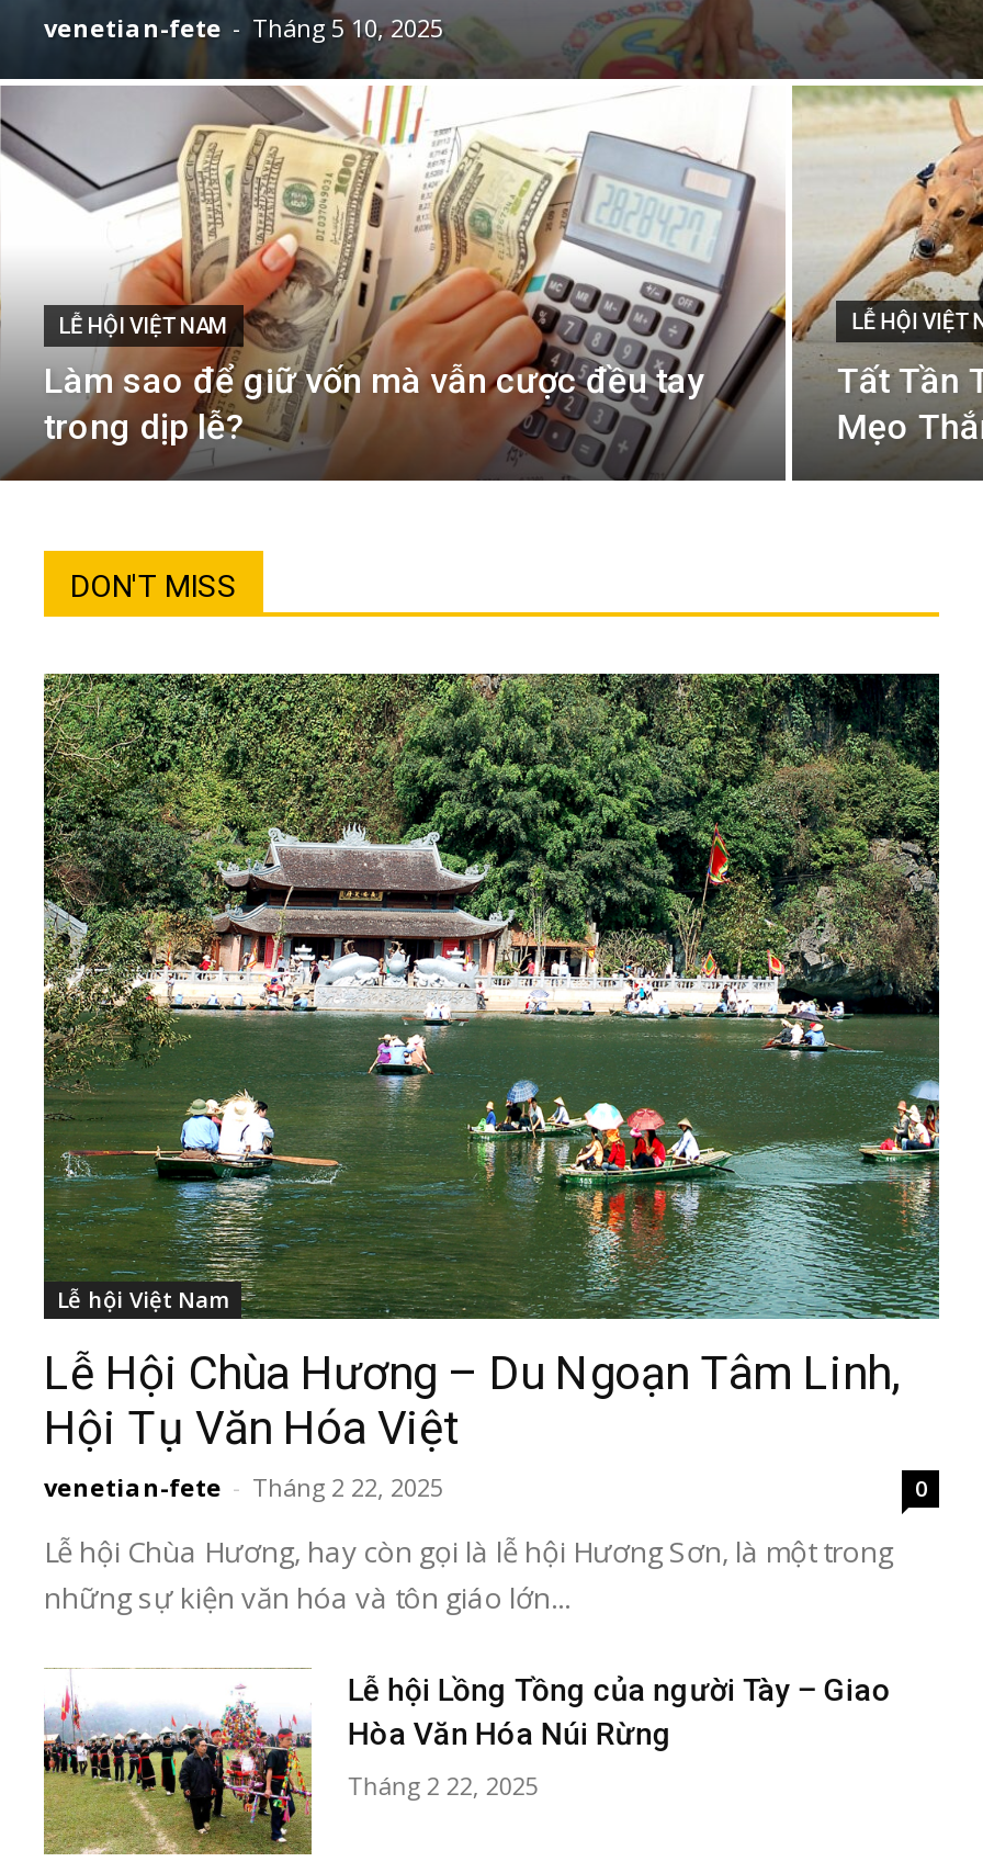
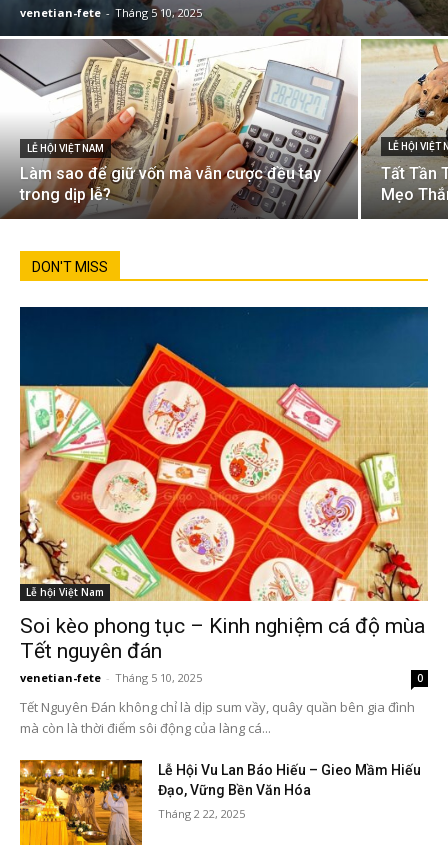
- [image]
- Lễ Hội Chùa Hương – Du Ngoạn Tâm Linh,
- Hội Tụ Văn Hóa Việt
- venetian-fete - Tháng 2 22, 2025
+ [image]
+ Soi kèo phong tục – Kinh nghiệm cá độ mùa
+ Tết nguyên đán
+ venetian-fete - Tháng 5 10, 2025

- Lễ hội Chùa Hương, hay còn gọi là lễ hội Hương Sơn, là một trong
- những sự kiện văn hóa và tôn giáo lớn...
+ Tết Nguyên Đán không chỉ là dịp sum vầy, quây quần bên gia đình
+ mà còn là thời điểm sôi động của làng cá...

- [image]
- Lễ hội Lồng Tồng của người Tày – Giao
- Hòa Văn Hóa Núi Rừng
+ [image]
+ Lễ Hội Vu Lan Báo Hiếu – Gieo Mầm Hiếu
+ Đạo, Vững Bền Văn Hóa
